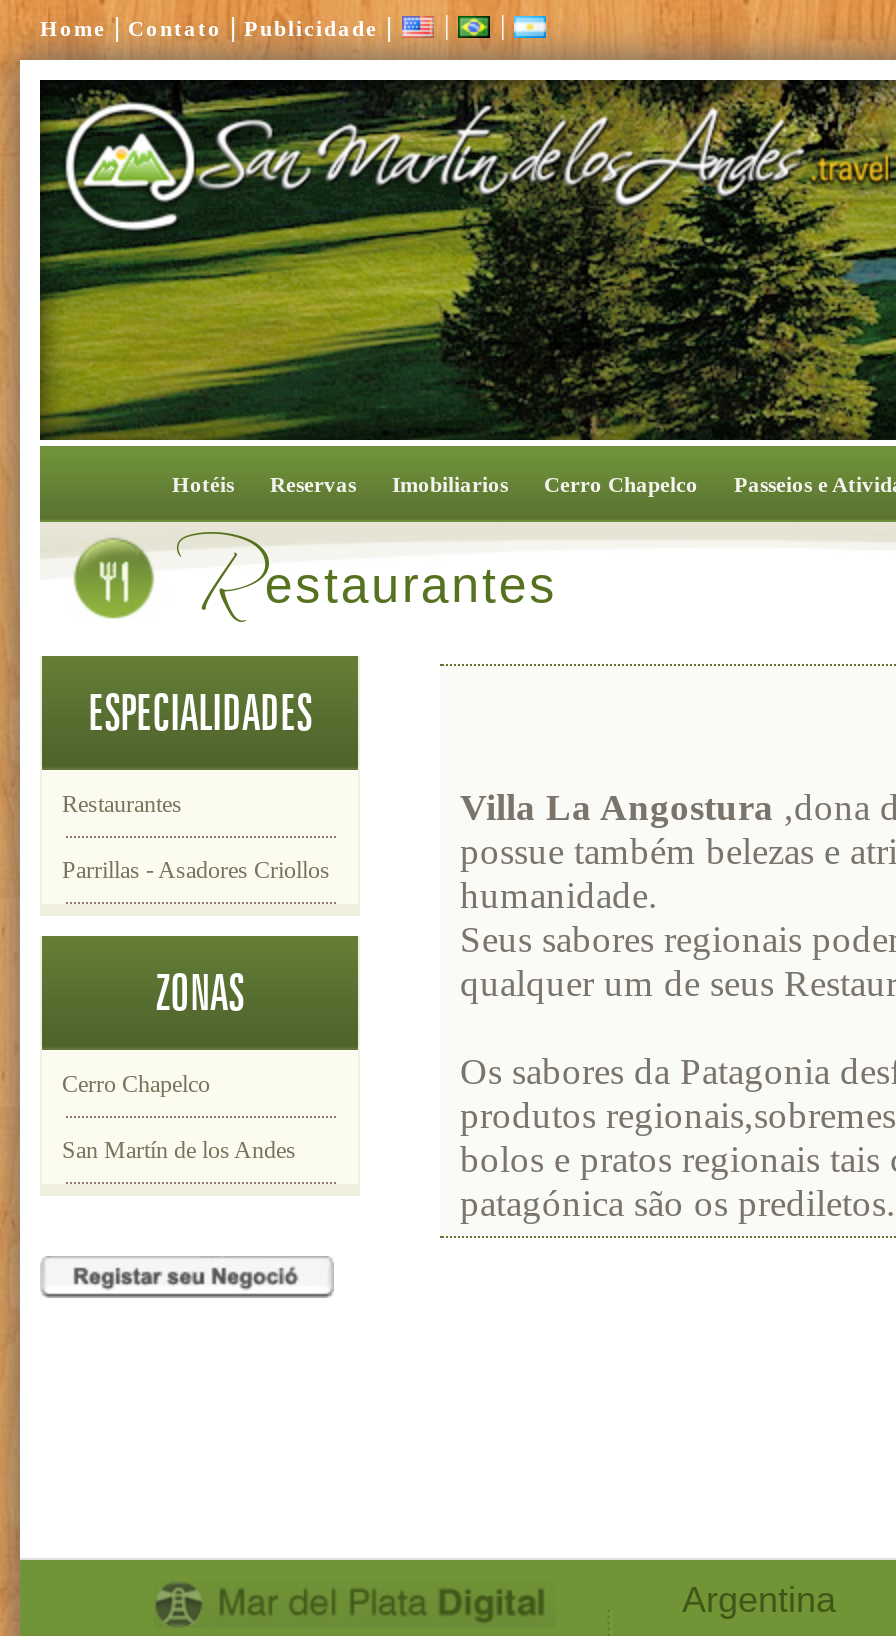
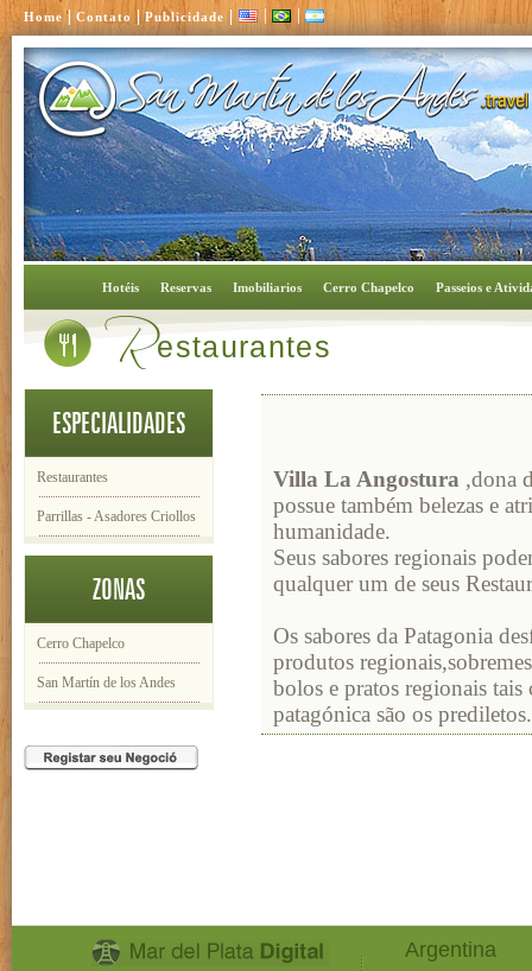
- [image]
+ [image]
